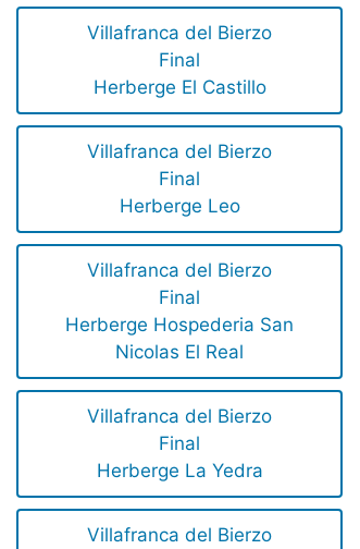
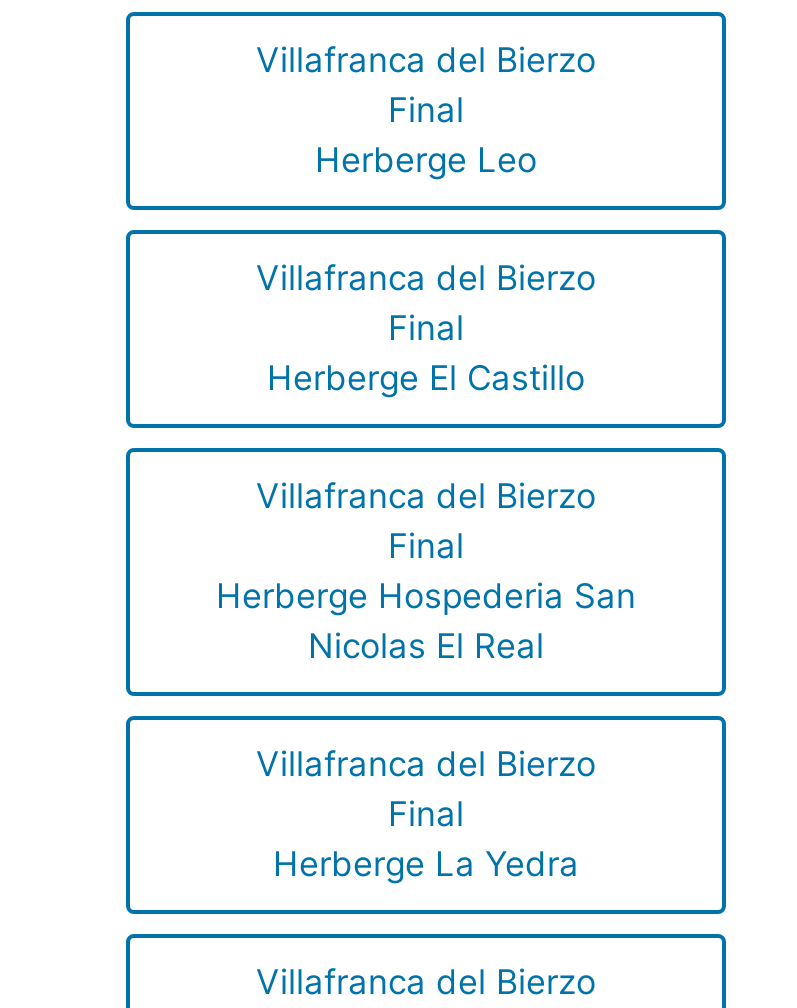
moved down: Herberge El Castillo

moved up: Herberge Leo
